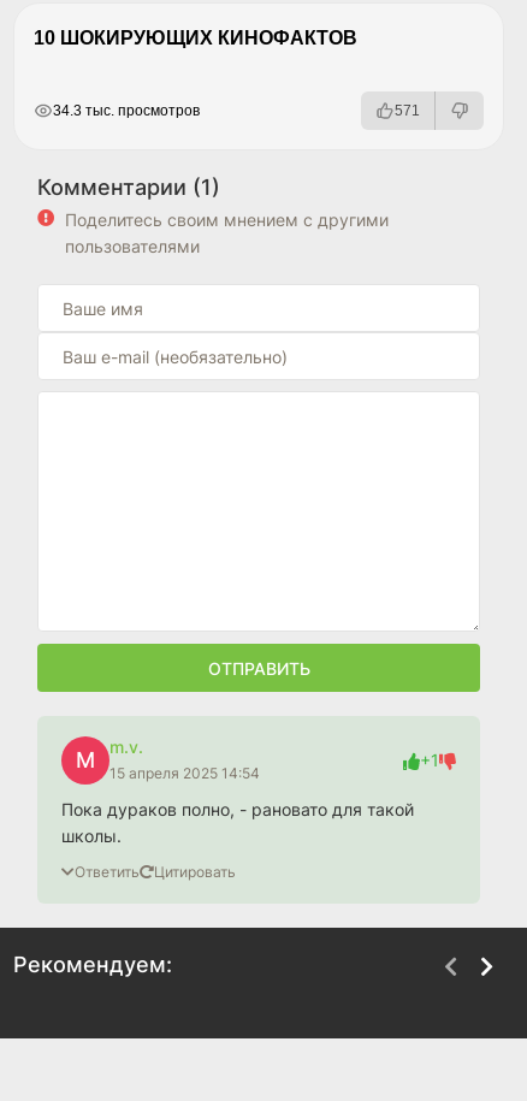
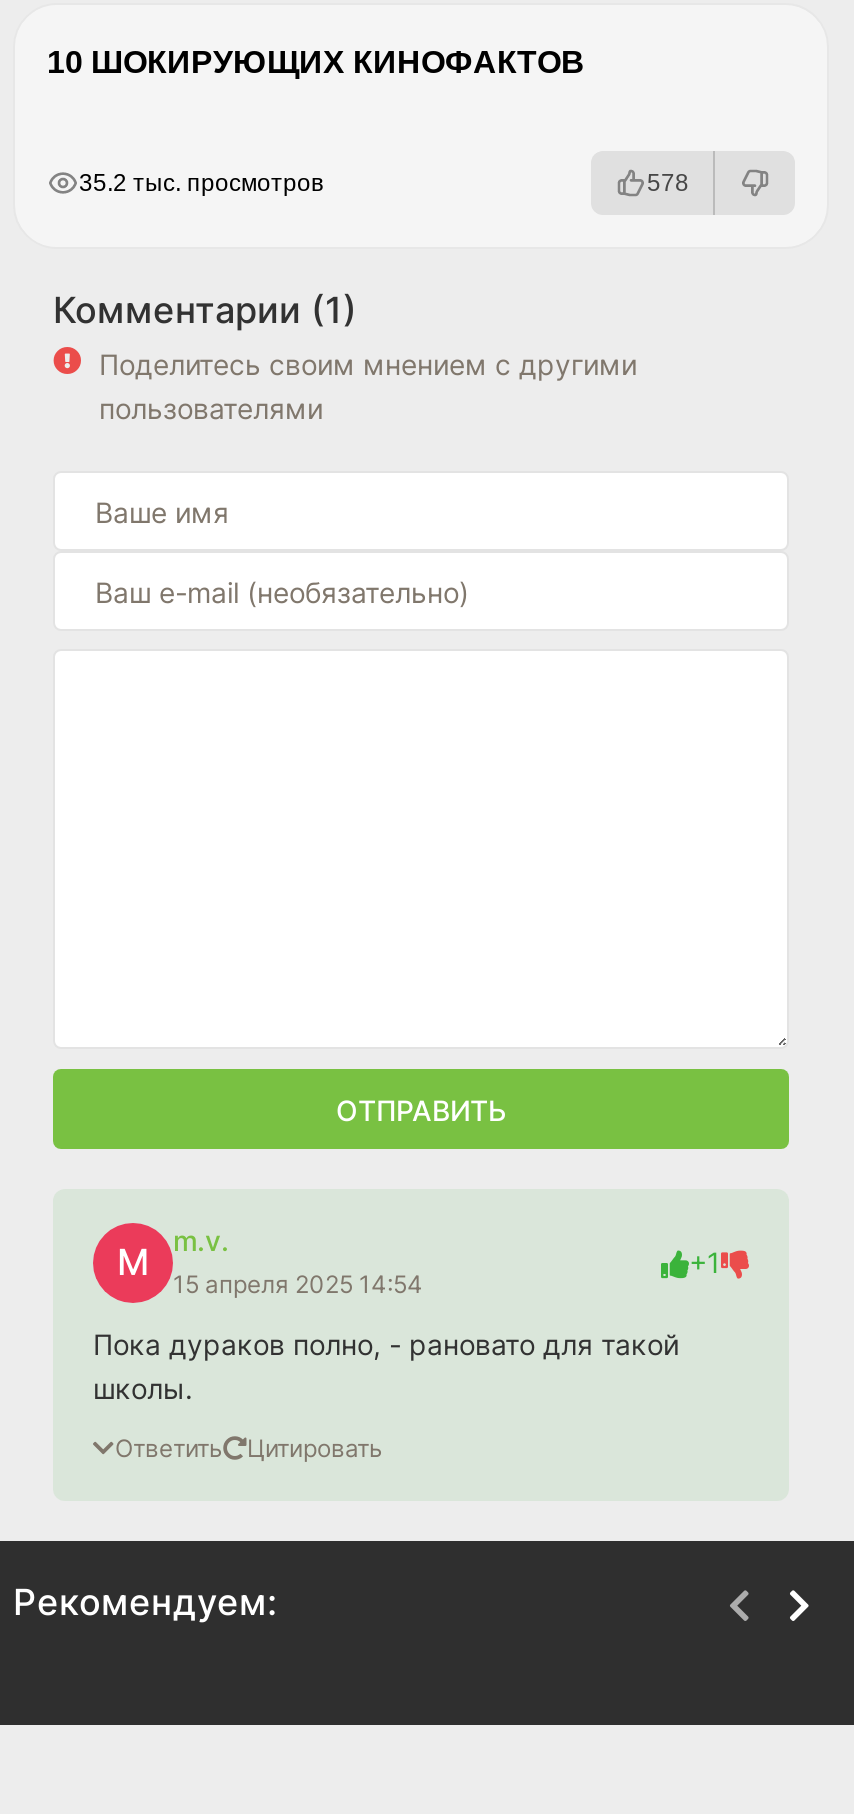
- 34.3 тыс. просмотров
+ 35.2 тыс. просмотров

- 571
+ 578
